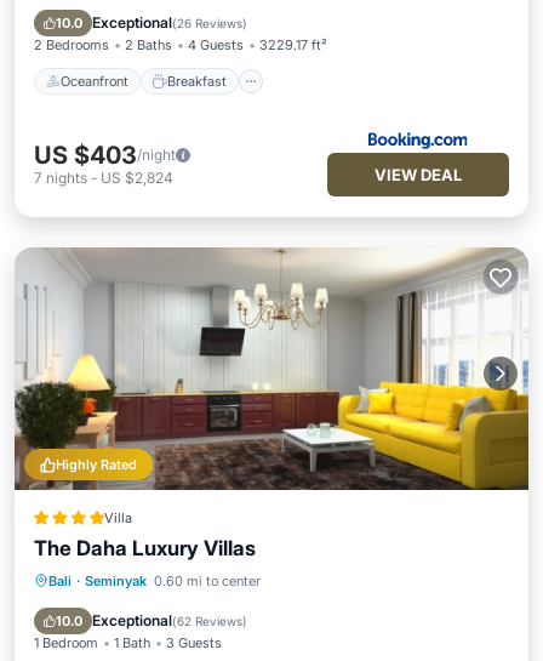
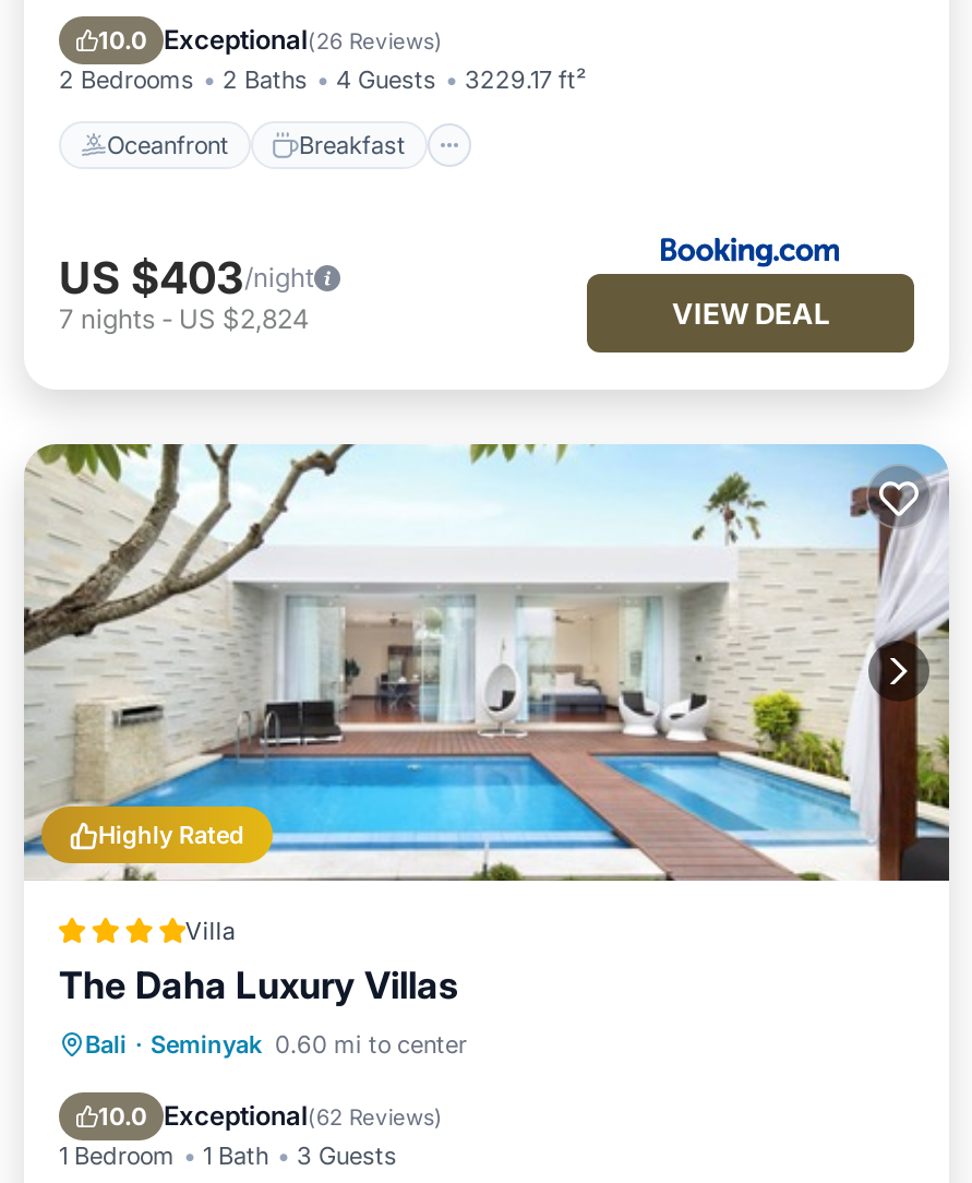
- [image]
+ [image]
